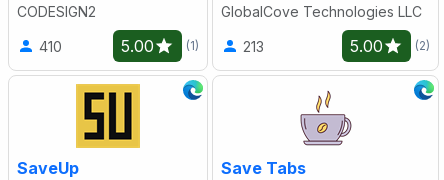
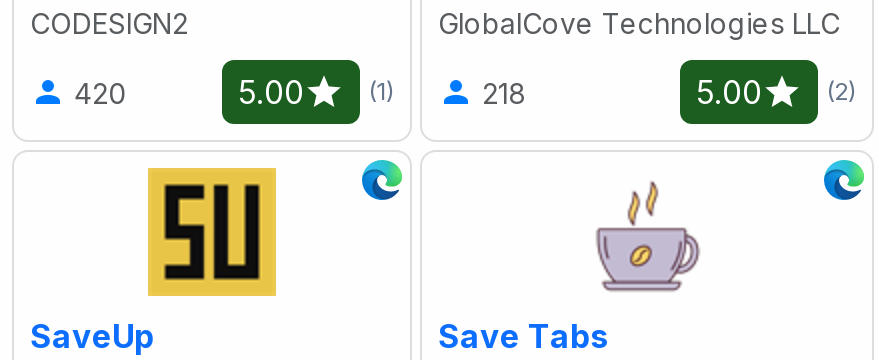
- 410
+ 420

- 213
+ 218
